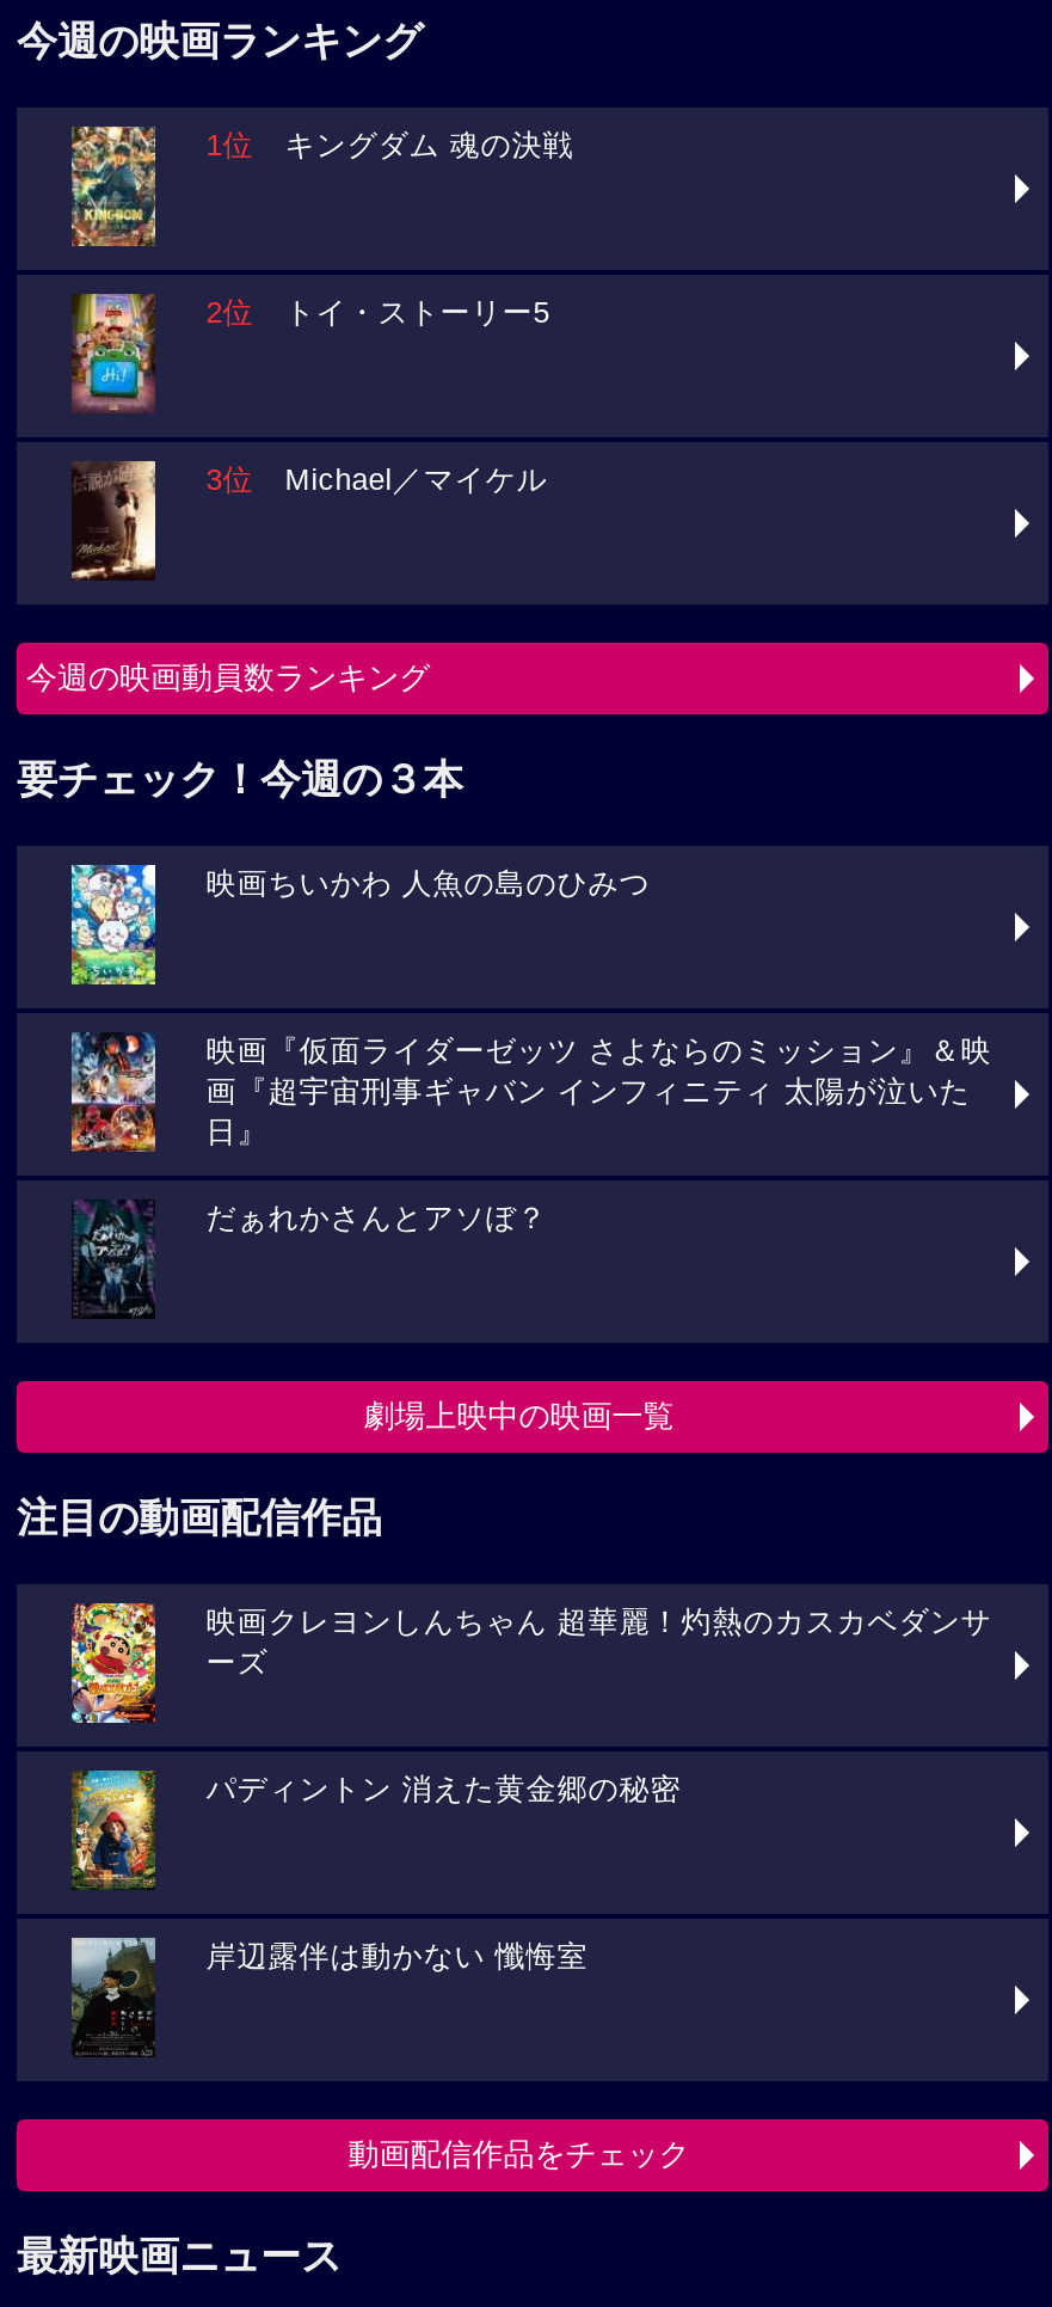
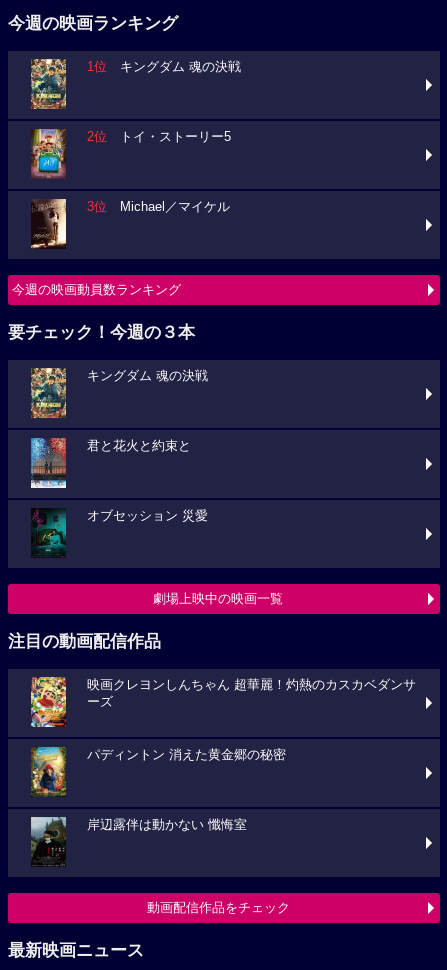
- [image]
- 映画ちいかわ 人魚の島のひみつ
+ [image]
+ キングダム 魂の決戦

- [image]
- 映画『仮面ライダーゼッツ さよならのミッション』＆映
- 画『超宇宙刑事ギャバン インフィニティ 太陽が泣いた
- 日』
+ [image]
+ 君と花火と約束と

- [image]
- だぁれかさんとアソぼ？
+ [image]
+ オブセッション 災愛
